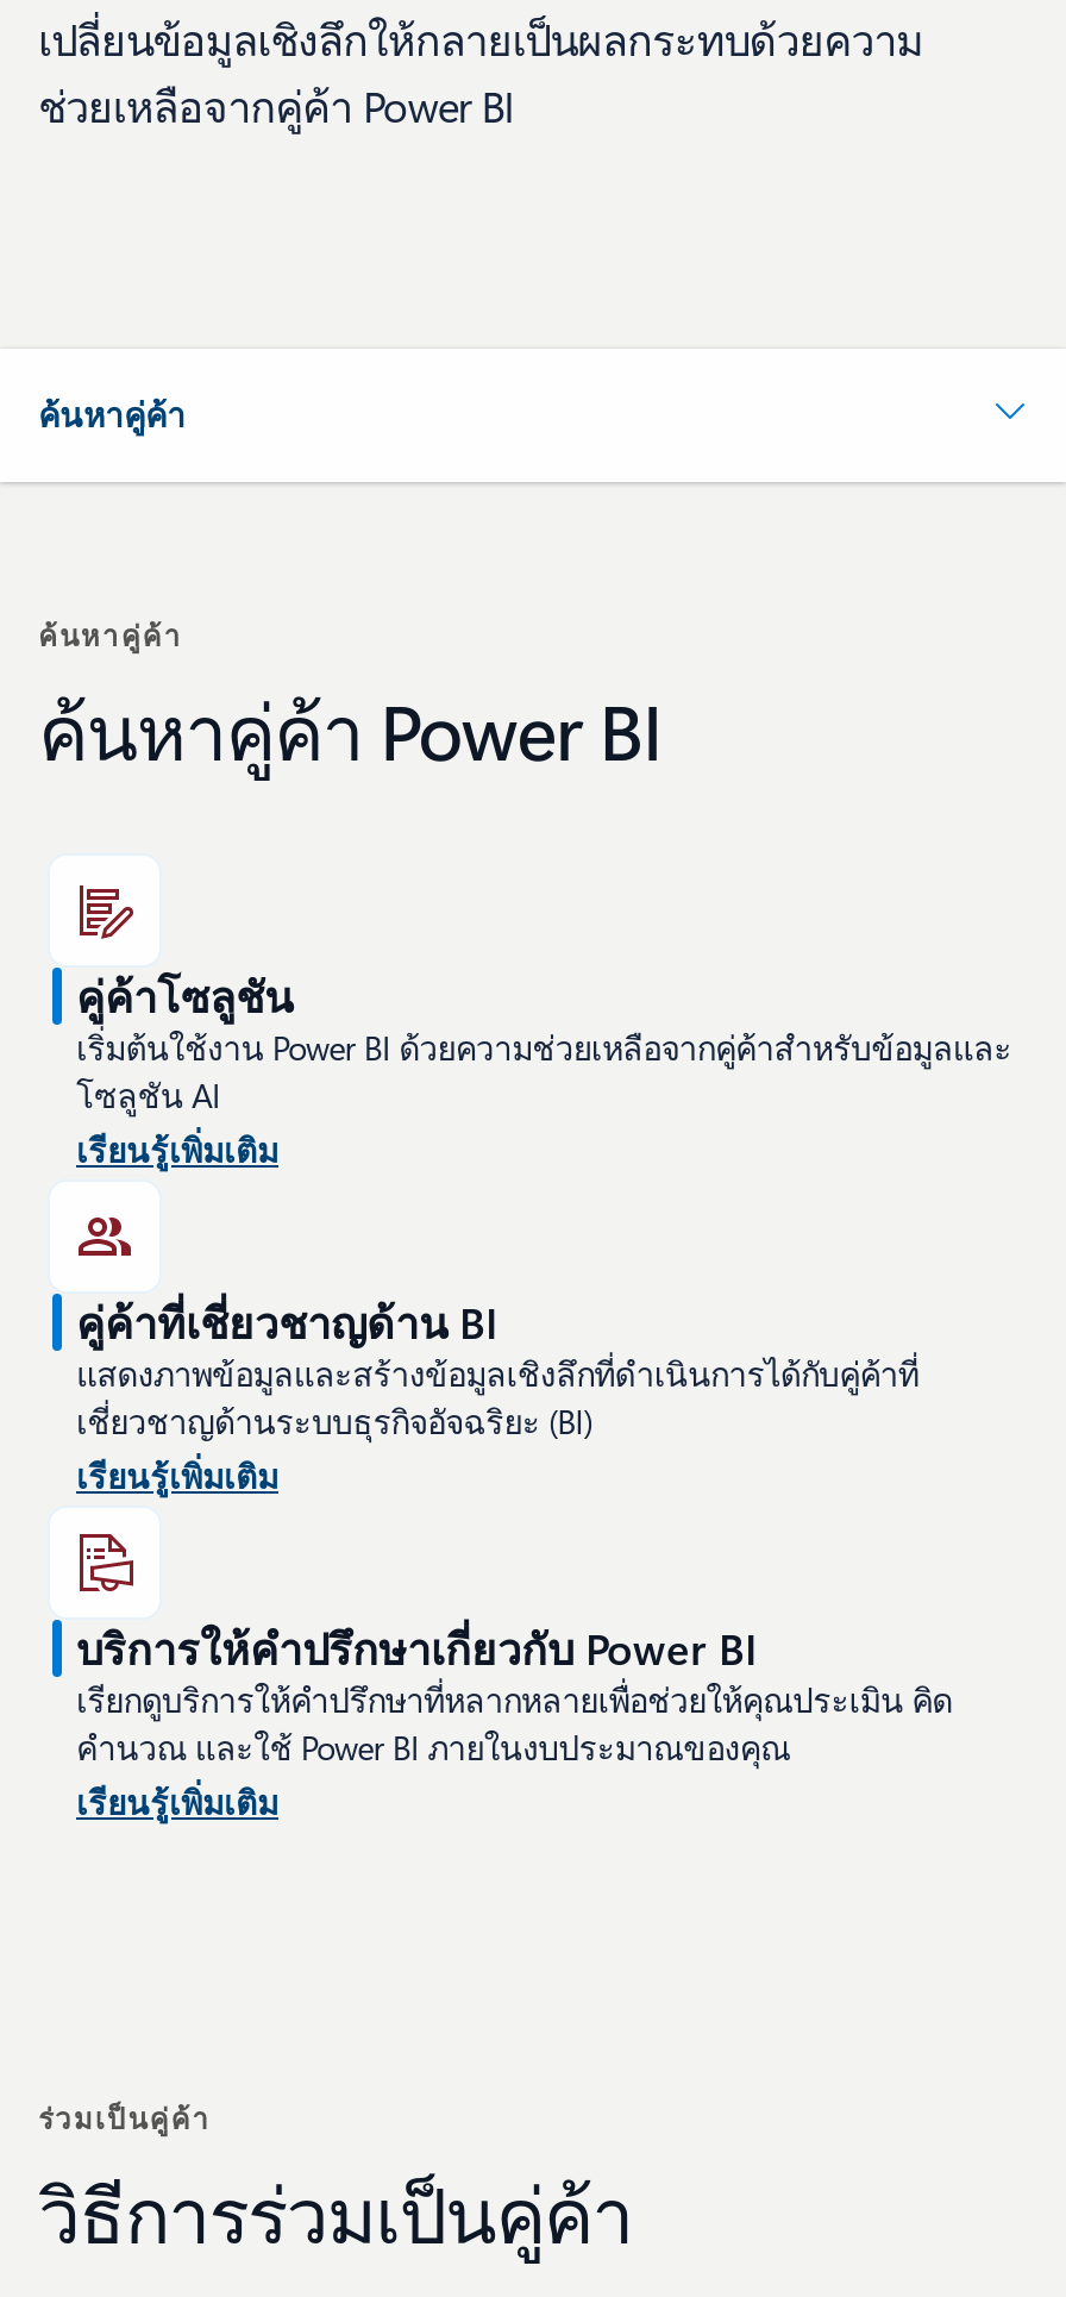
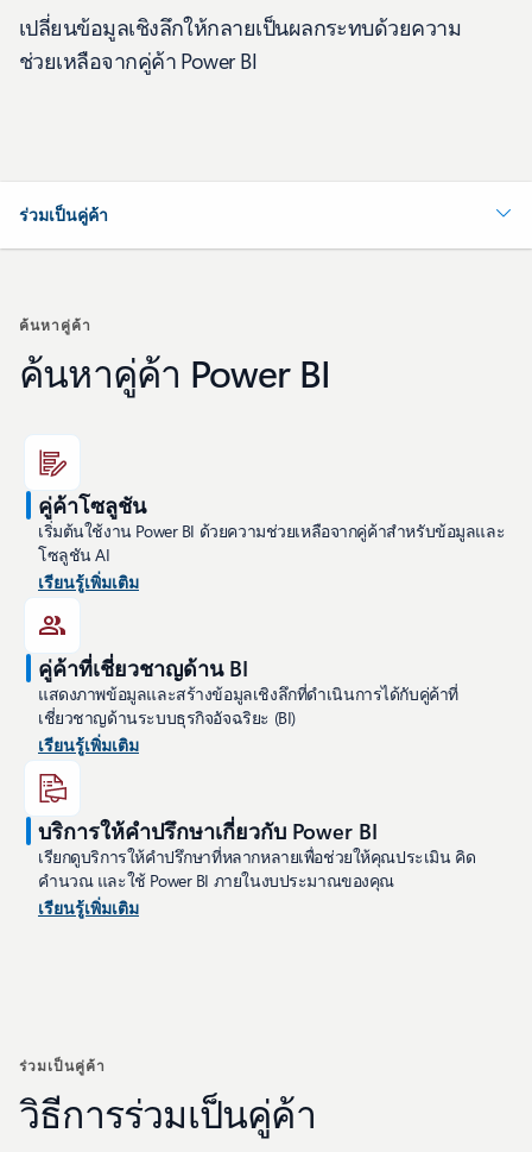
- ค้นหาคู่ค้า
+ ร่วมเป็นคู่ค้า
